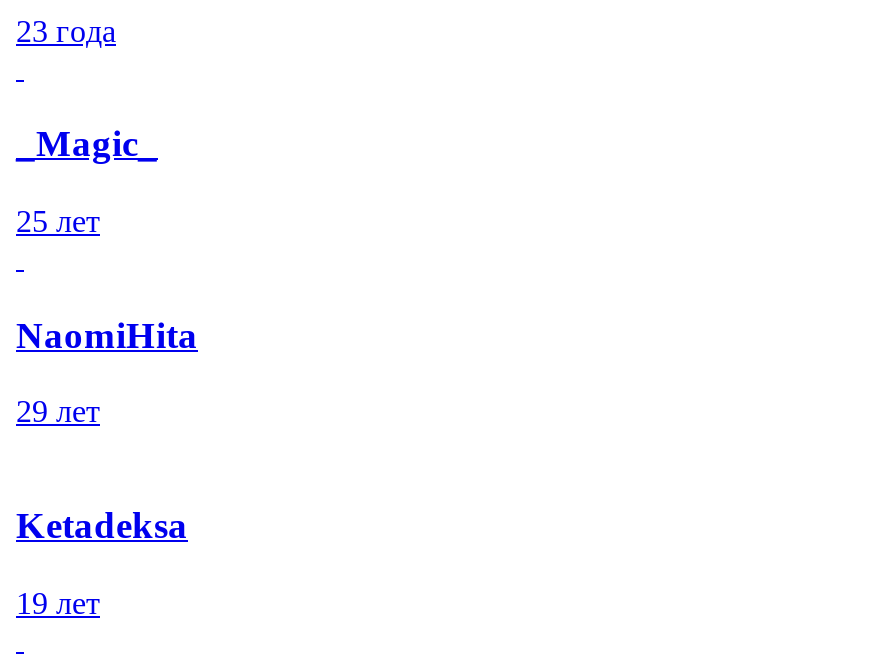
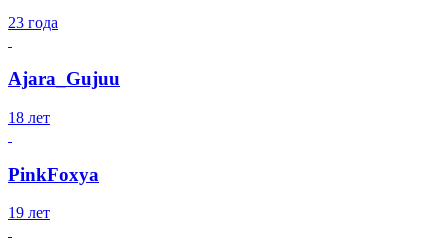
- _Magic_
- 25 лет
- NaomiHita
- 29 лет
- Ketadeksa
+ Ajara_Gujuu
+ 18 лет
+ PinkFoxya
